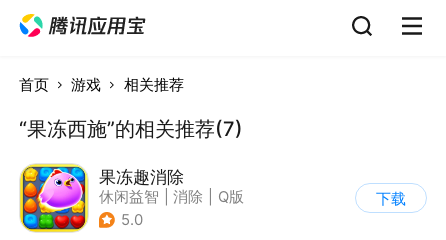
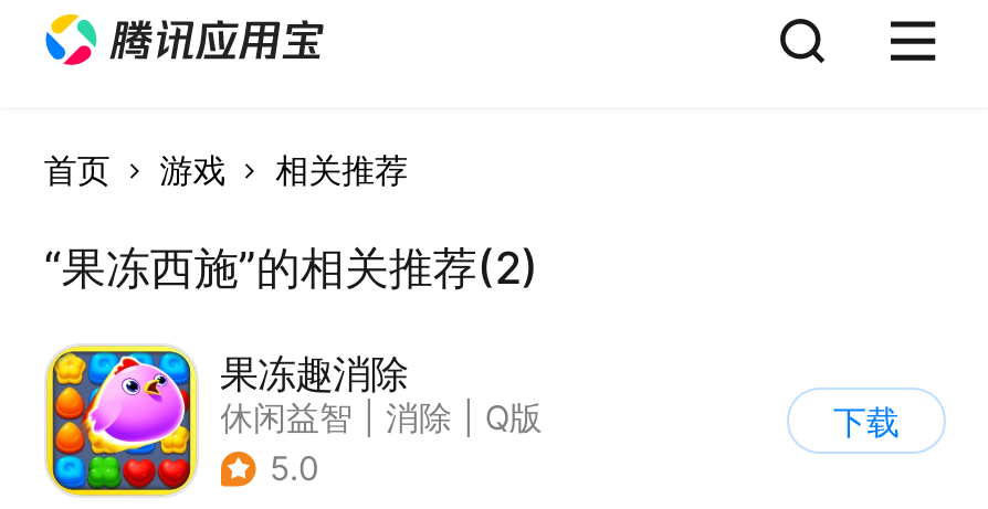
- “果冻西施”的相关推荐(7)
+ “果冻西施”的相关推荐(2)
